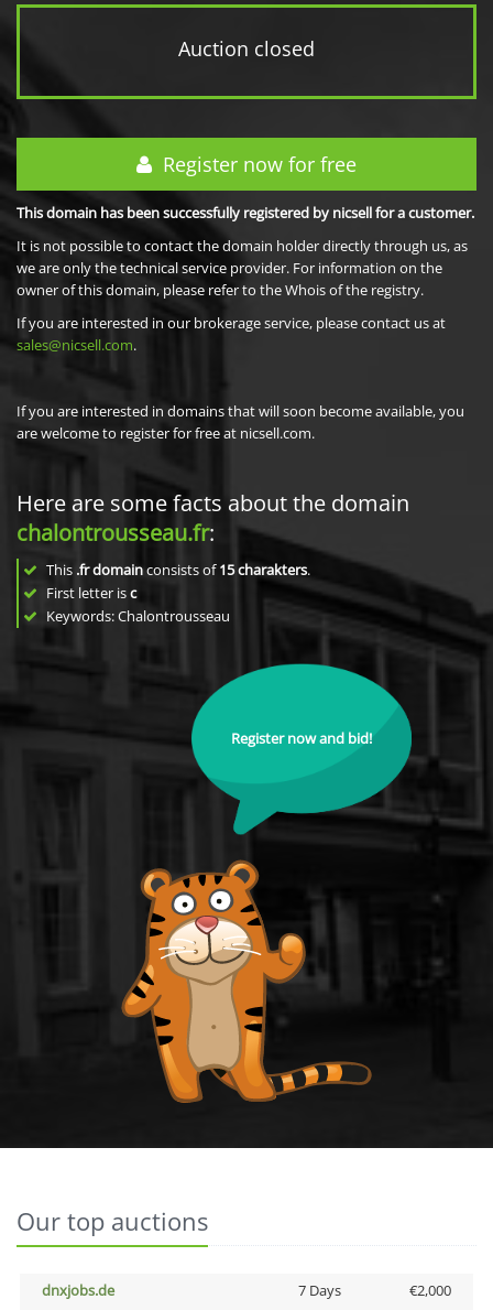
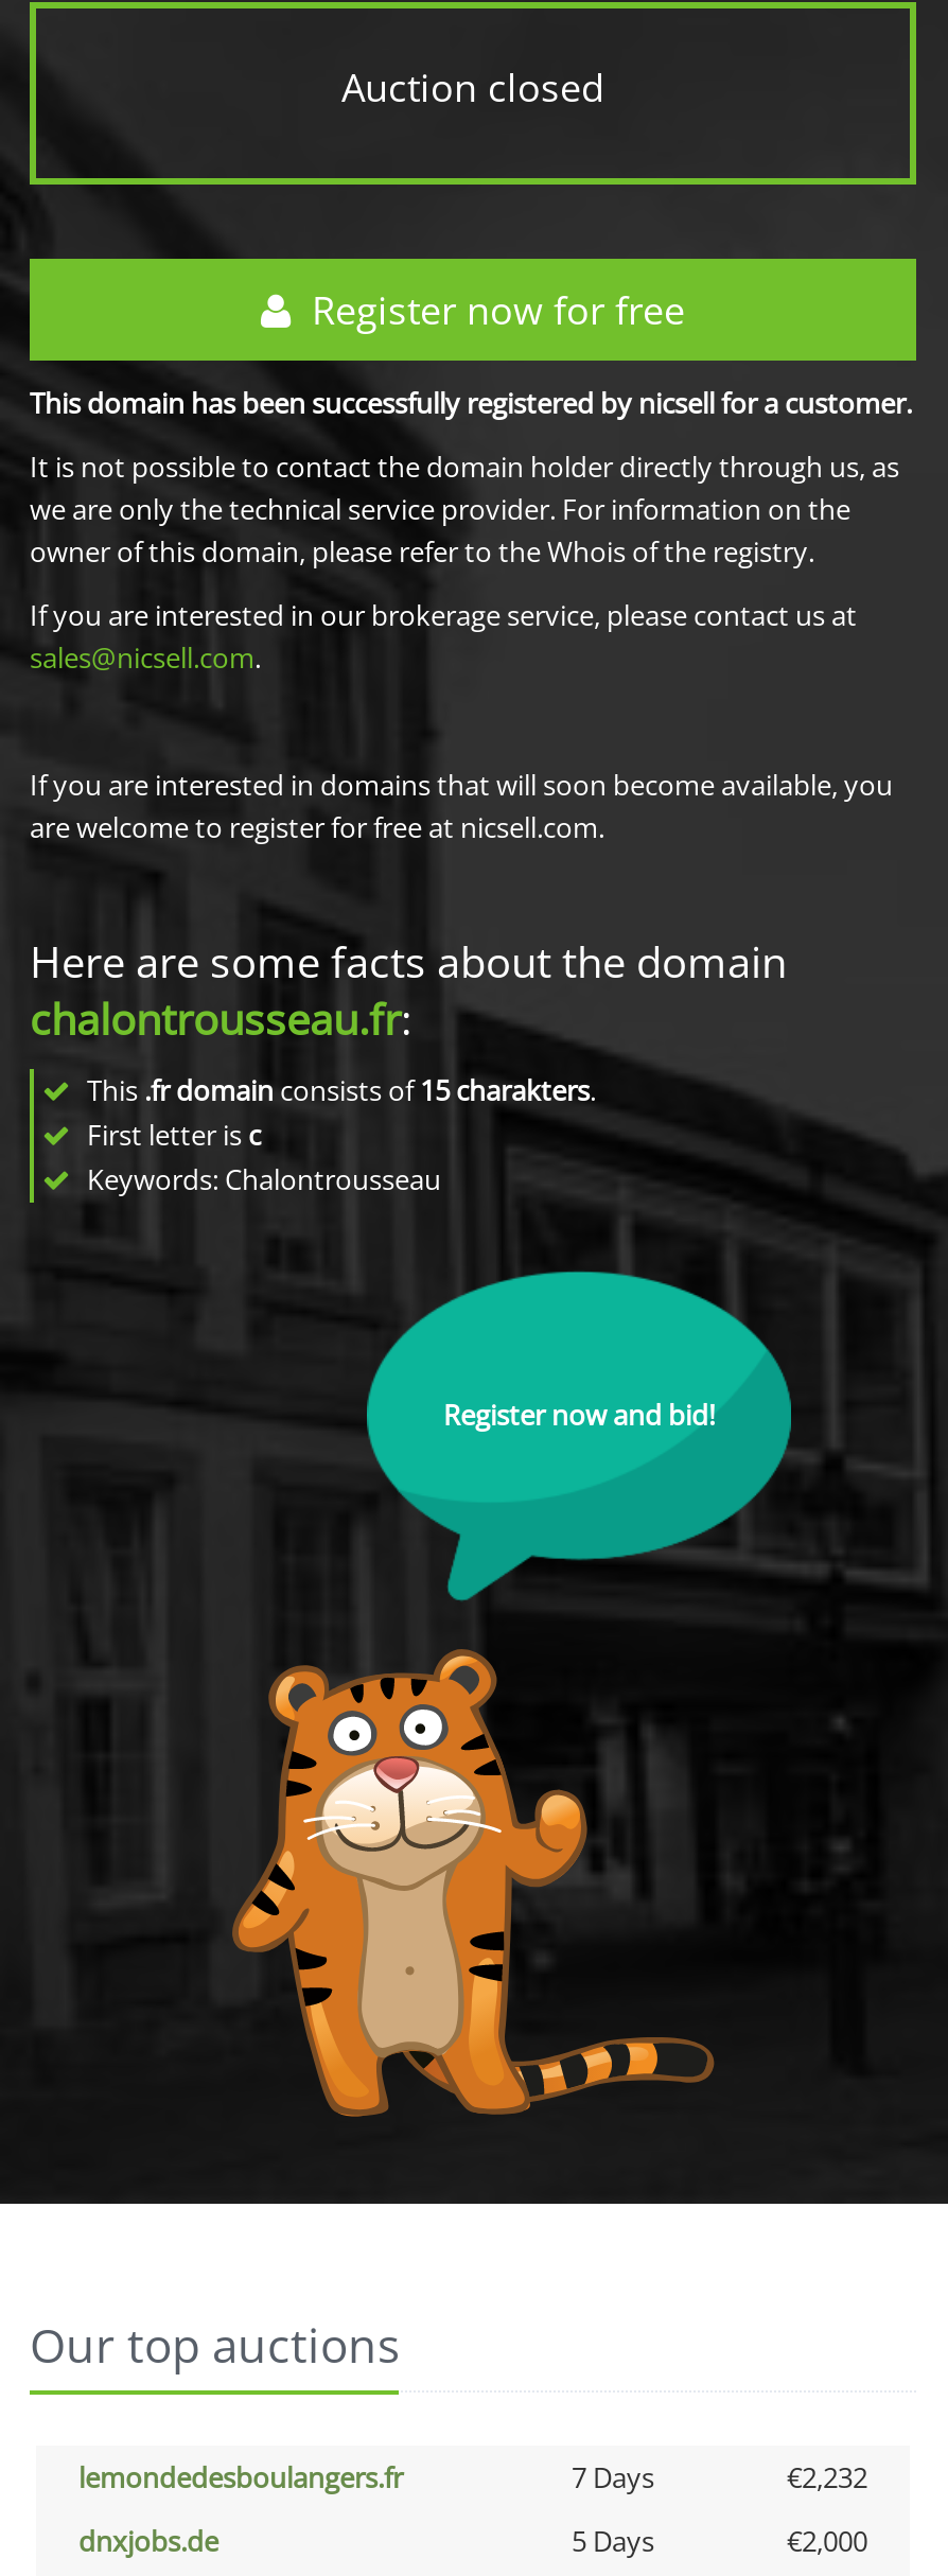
+ lemondedesboulangers.fr
+ 7 Days
+ €2,232

- 7 Days
+ 5 Days
